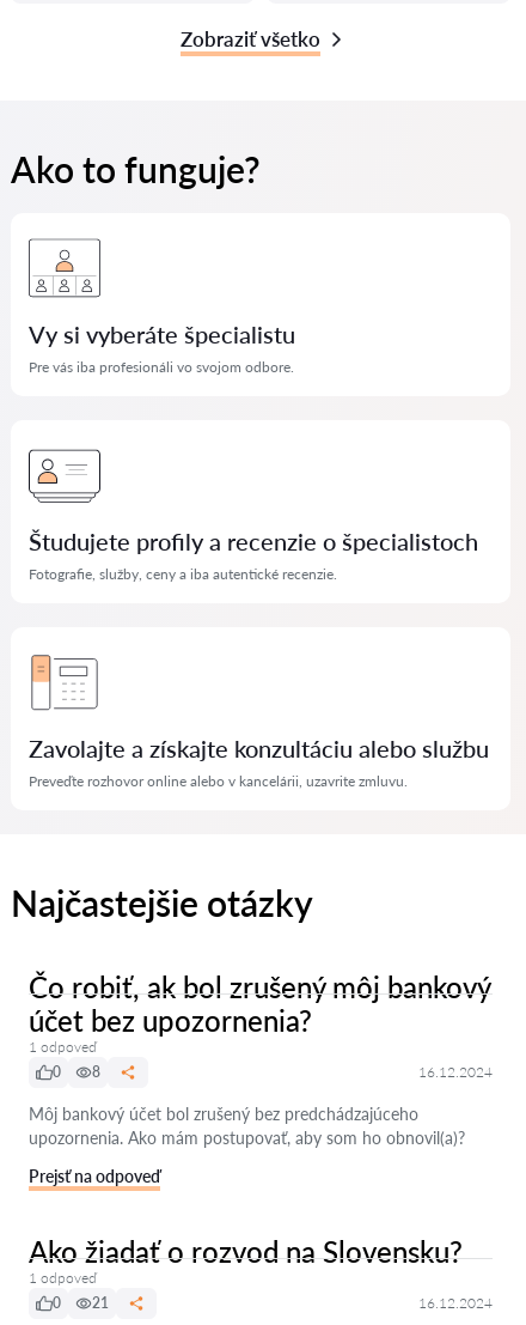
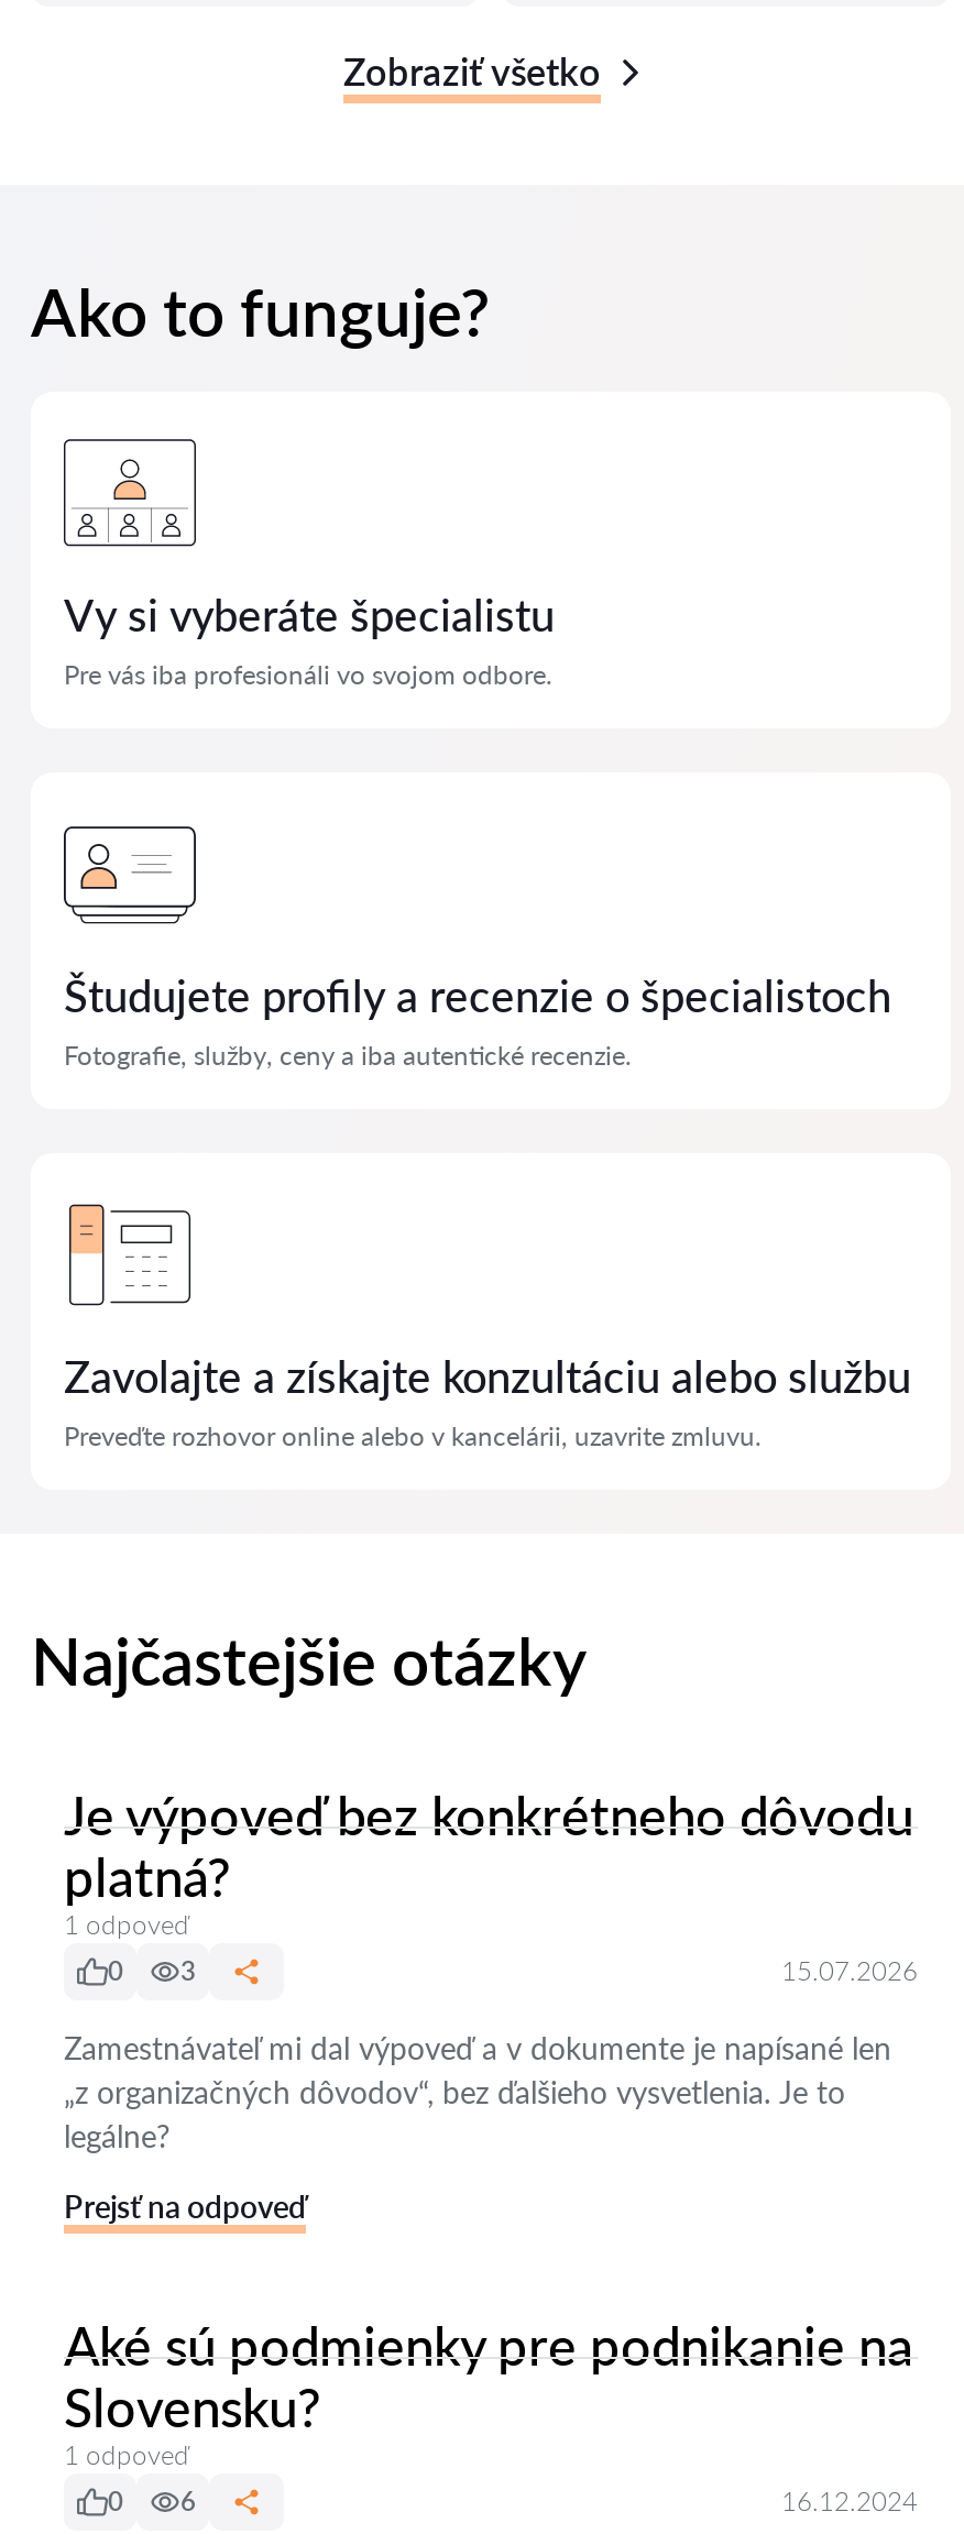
- Čo robiť, ak bol zrušený môj bankový
- účet bez upozornenia?
+ Je výpoveď bez konkrétneho dôvodu
+ platná?

- 8
- 16.12.2024
+ 3
+ 15.07.2026

- Môj bankový účet bol zrušený bez predchádzajúceho
- upozornenia. Ako mám postupovať, aby som ho obnovil(a)?
+ Zamestnávateľ mi dal výpoveď a v dokumente je napísané len
+ „z organizačných dôvodov“, bez ďalšieho vysvetlenia. Je to
+ legálne?

- Ako žiadať o rozvod na Slovensku?
+ Aké sú podmienky pre podnikanie na
+ Slovensku?

- 0 21
+ 0 6
